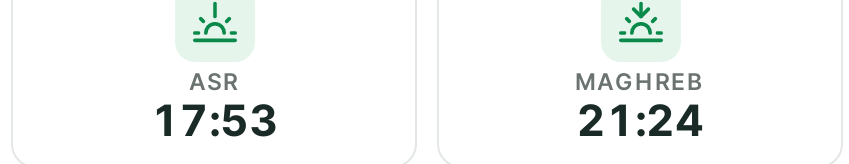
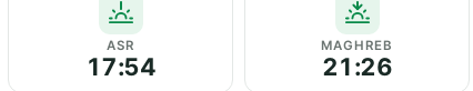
- 17:53
+ 17:54

- 21:24
+ 21:26
